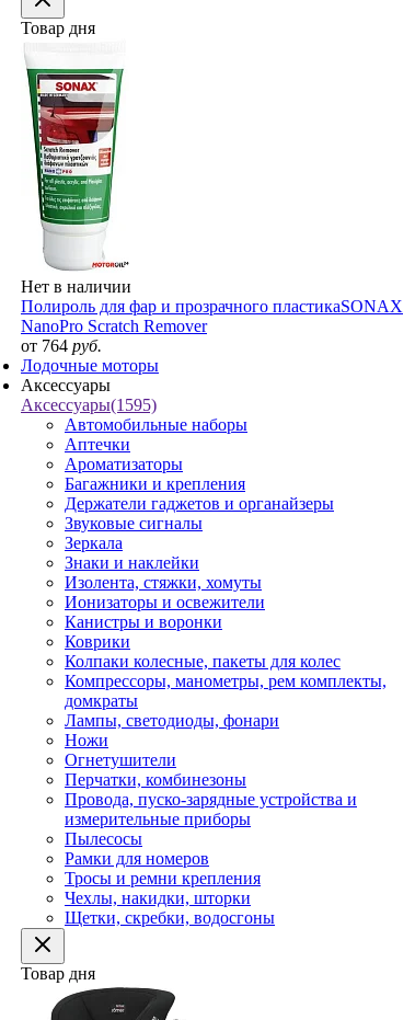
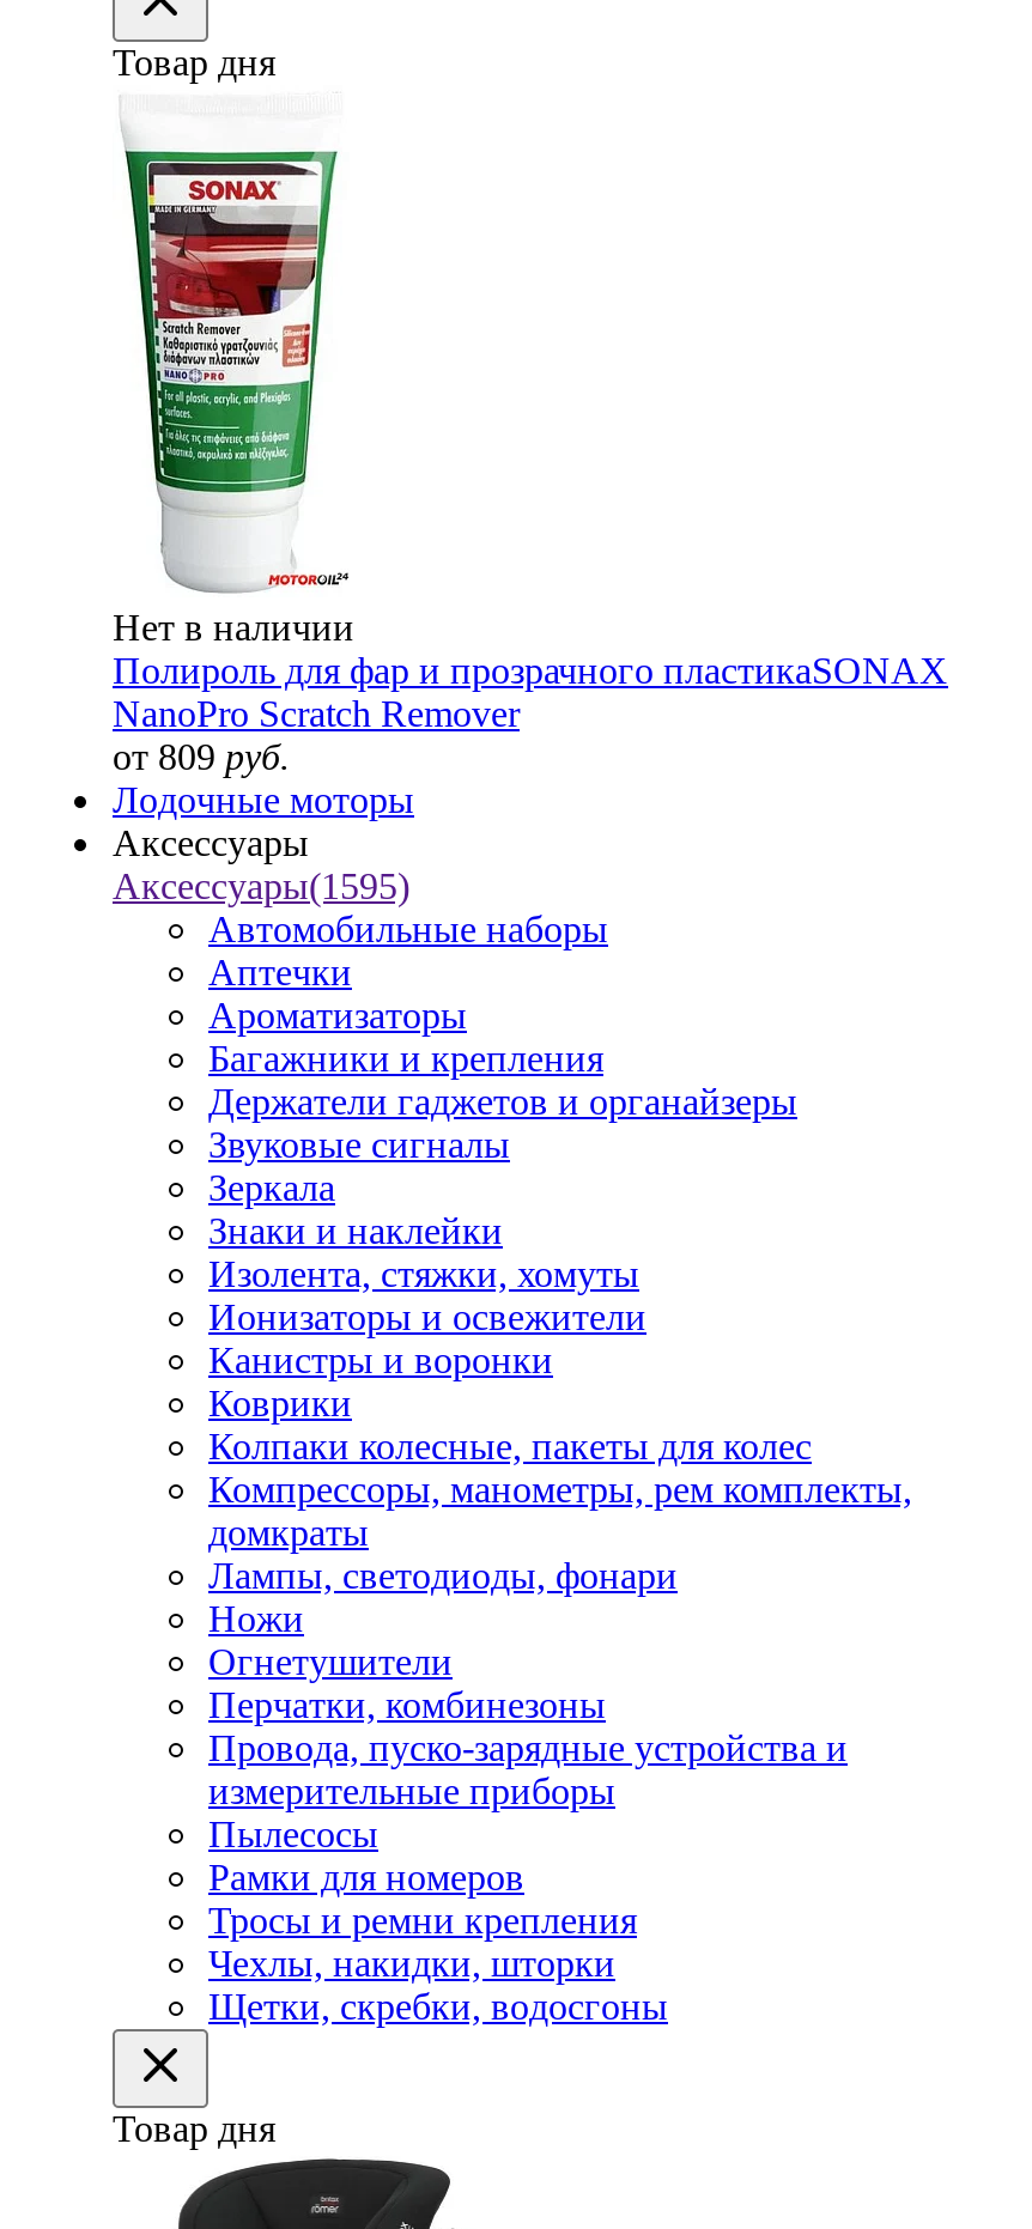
- от 764 руб.
+ от 809 руб.
